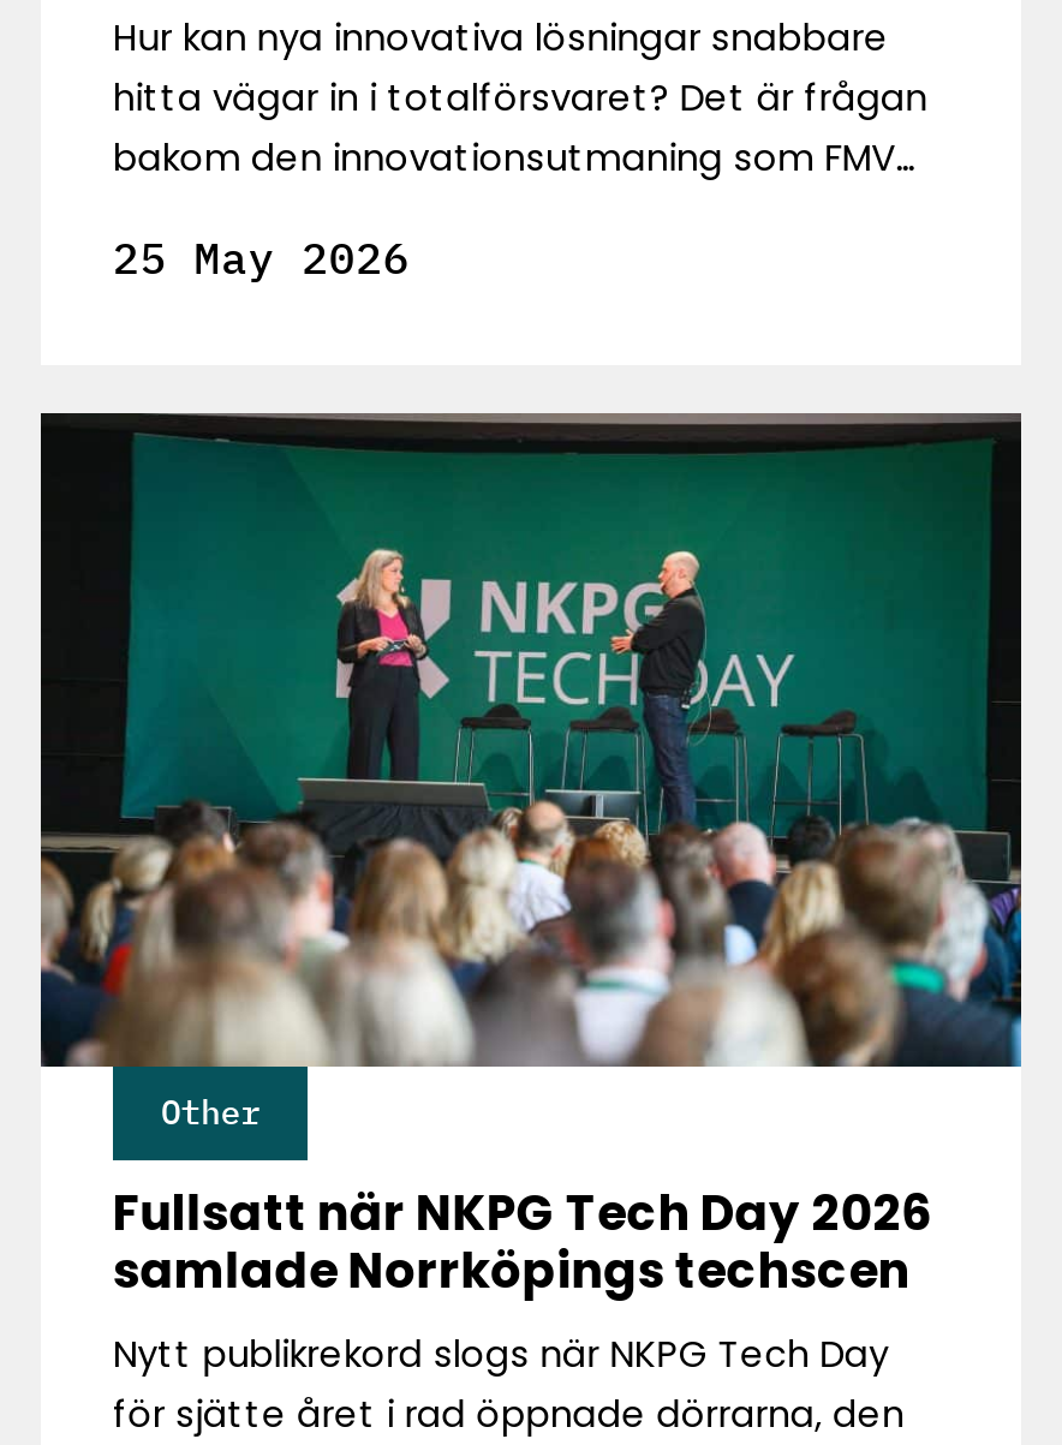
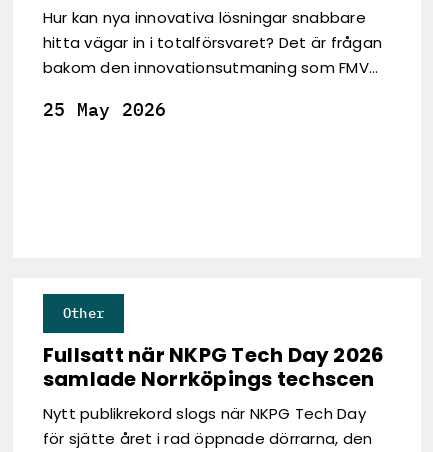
- [image]
